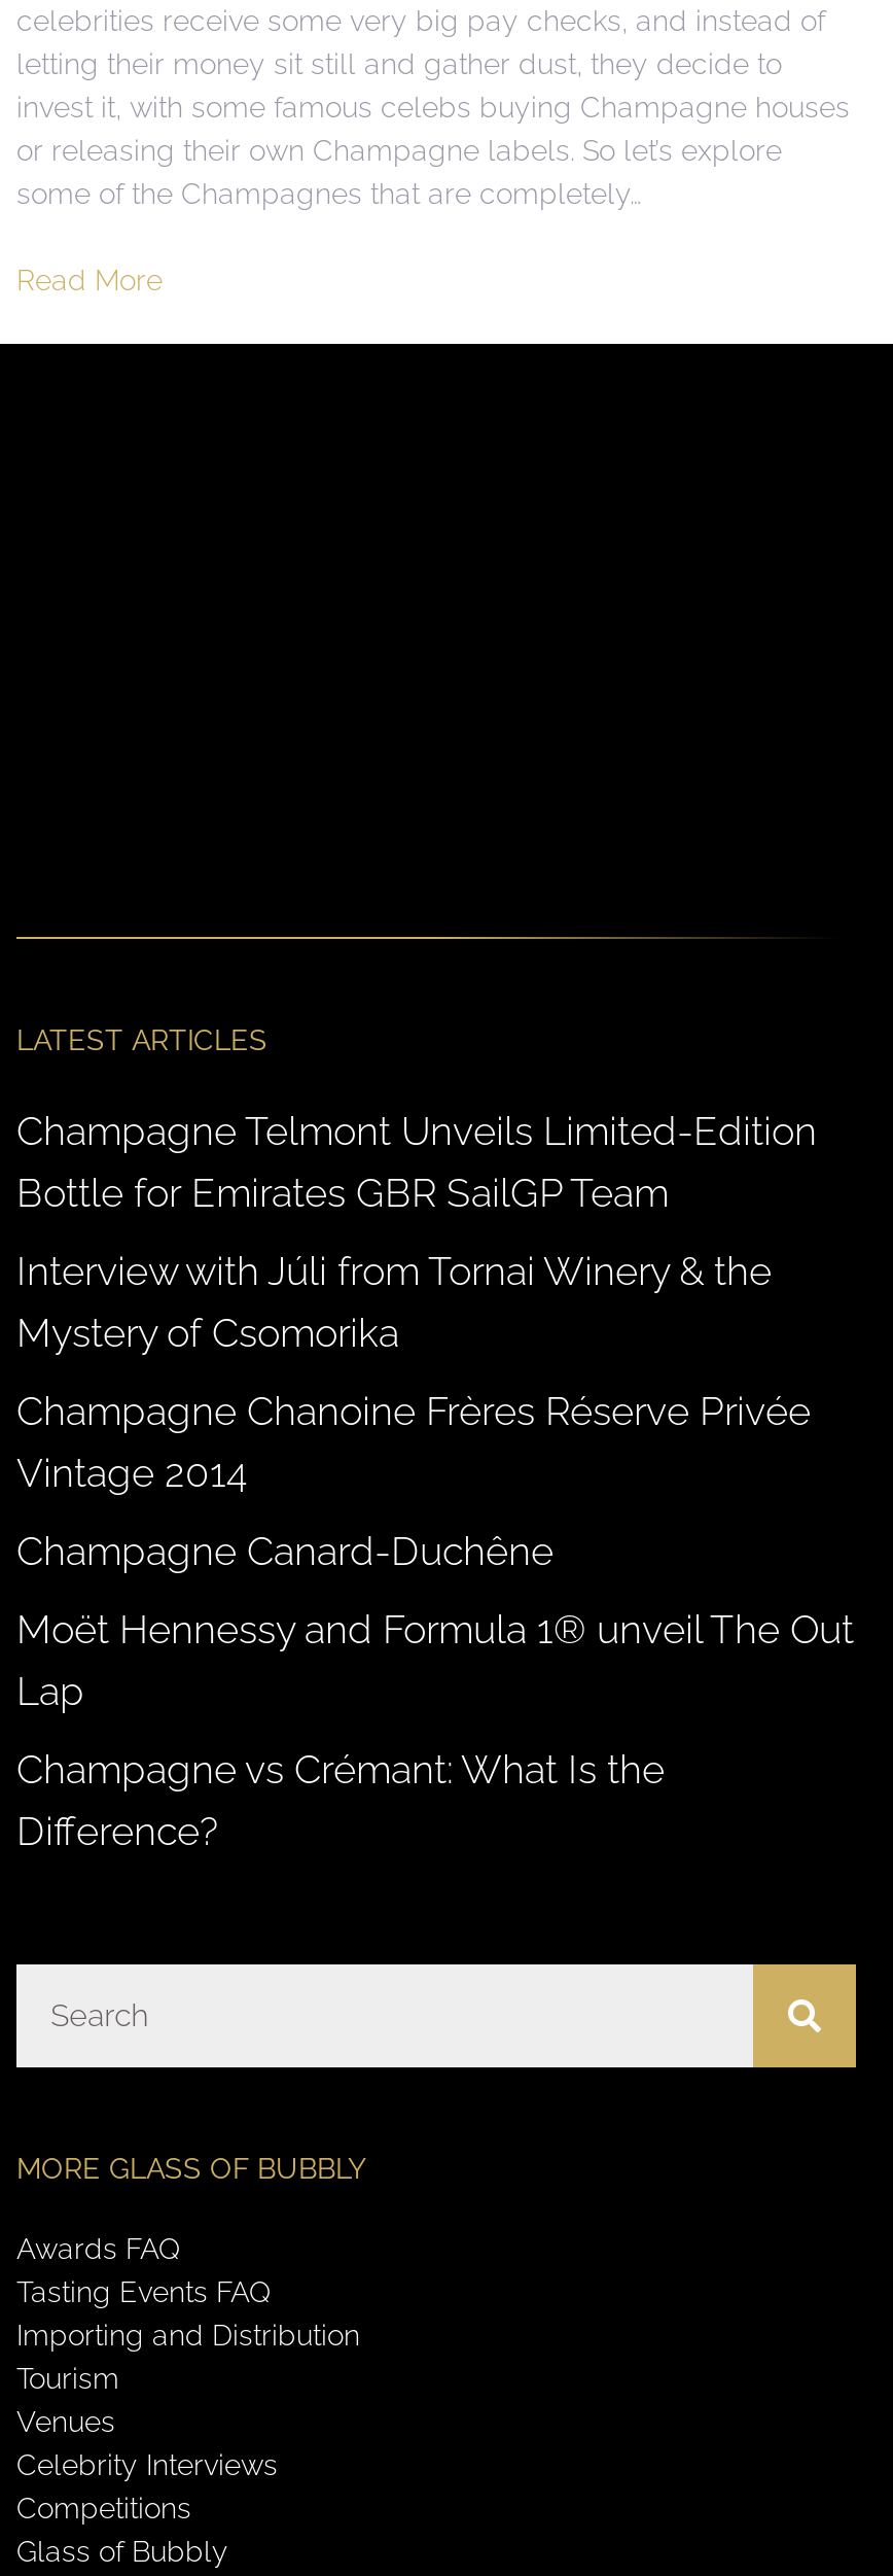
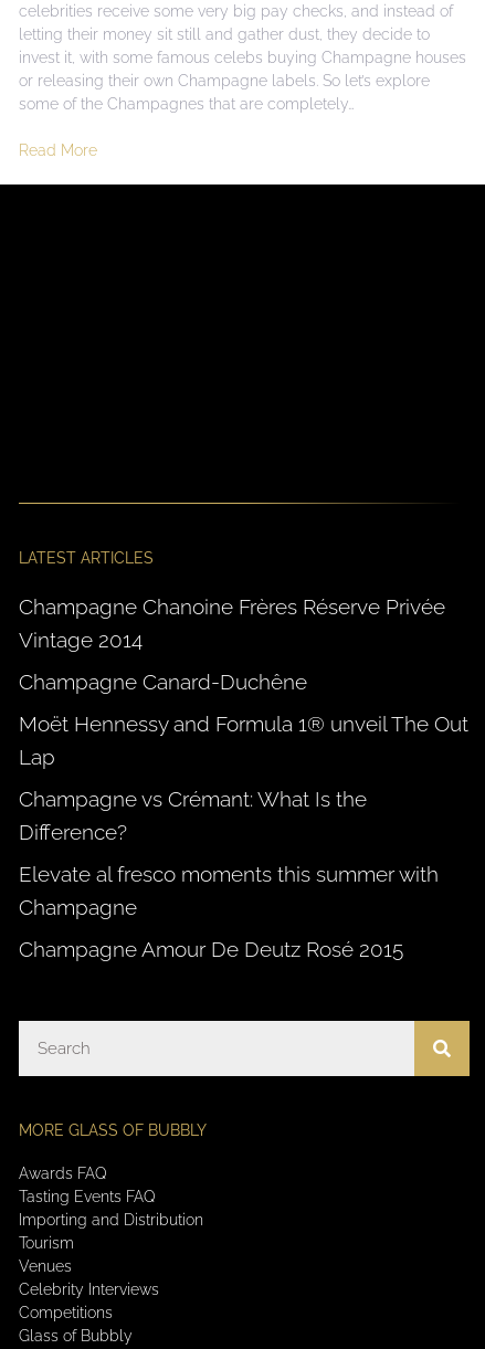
- Champagne Telmont Unveils Limited-Edition
- Bottle for Emirates GBR SailGP Team
- Interview with Júli from Tornai Winery & the
- Mystery of Csomorika

moved up: Champagne Chanoine Frères Réserve Privée | Vintage 2014 | Champagne Canard-Duchêne | Moët Hennessy and Formula 1® unveil The Out | Lap | Champagne vs Crémant: What Is the | Difference?

+ Elevate al fresco moments this summer with
+ Champagne
+ Champagne Amour De Deutz Rosé 2015
